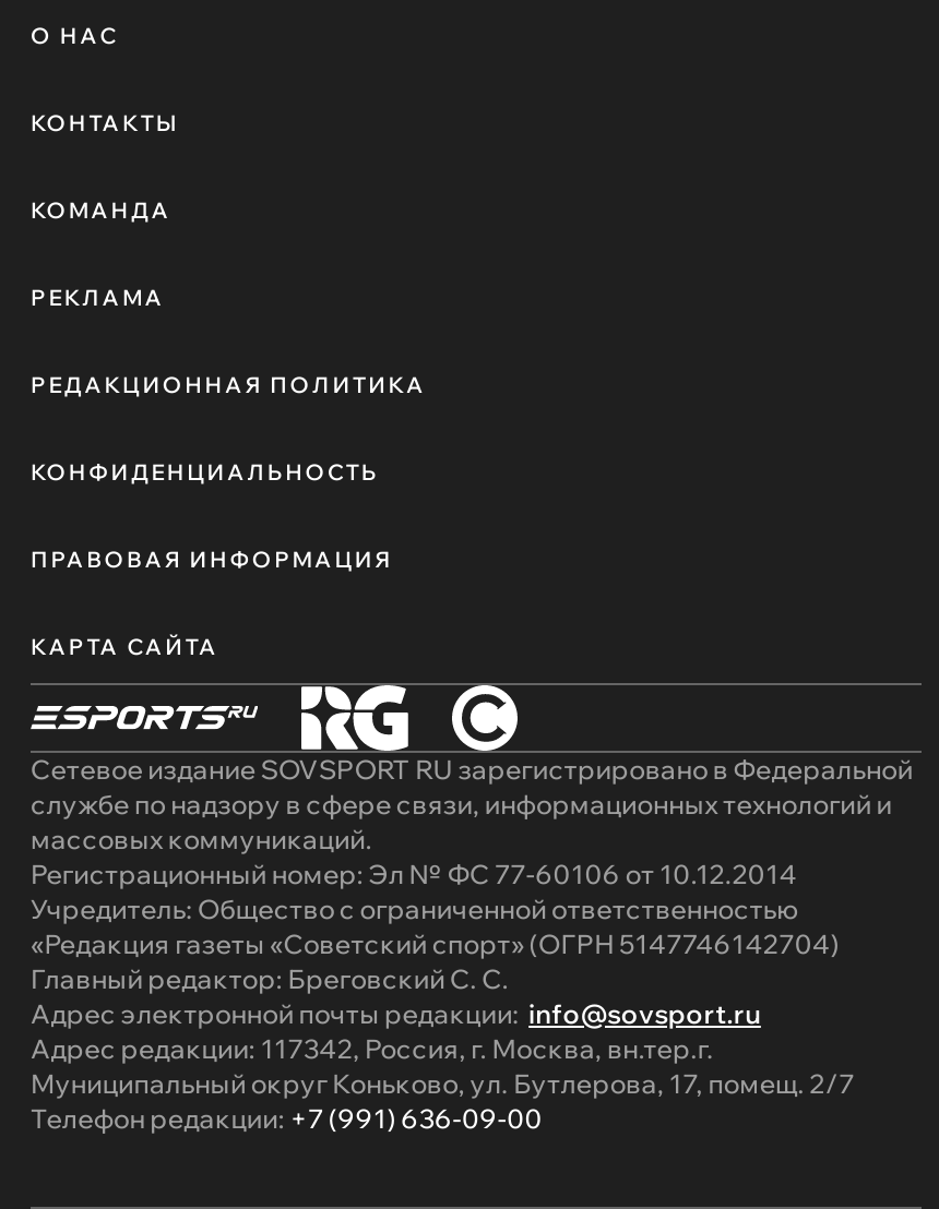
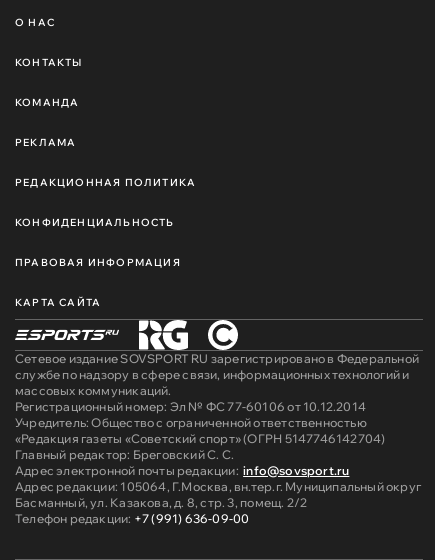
- Адрес редакции: 117342, Россия, г. Москва, вн.тер.г.
- Муниципальный округ Коньково, ул. Бутлерова, 17, помещ. 2/7
+ Адрес редакции: 105064, Г.Москва, вн.тер.г. Муниципальный округ
+ Басманный, ул. Казакова, д. 8, стр. 3, помещ. 2/2
